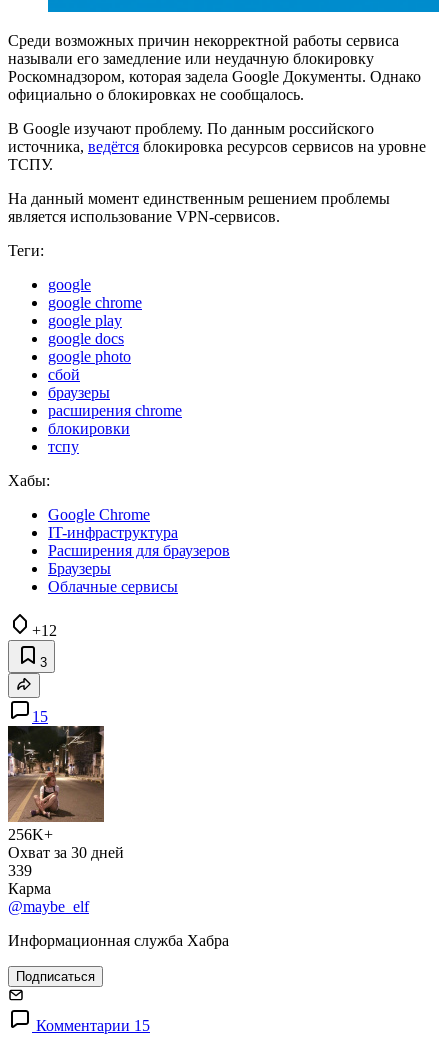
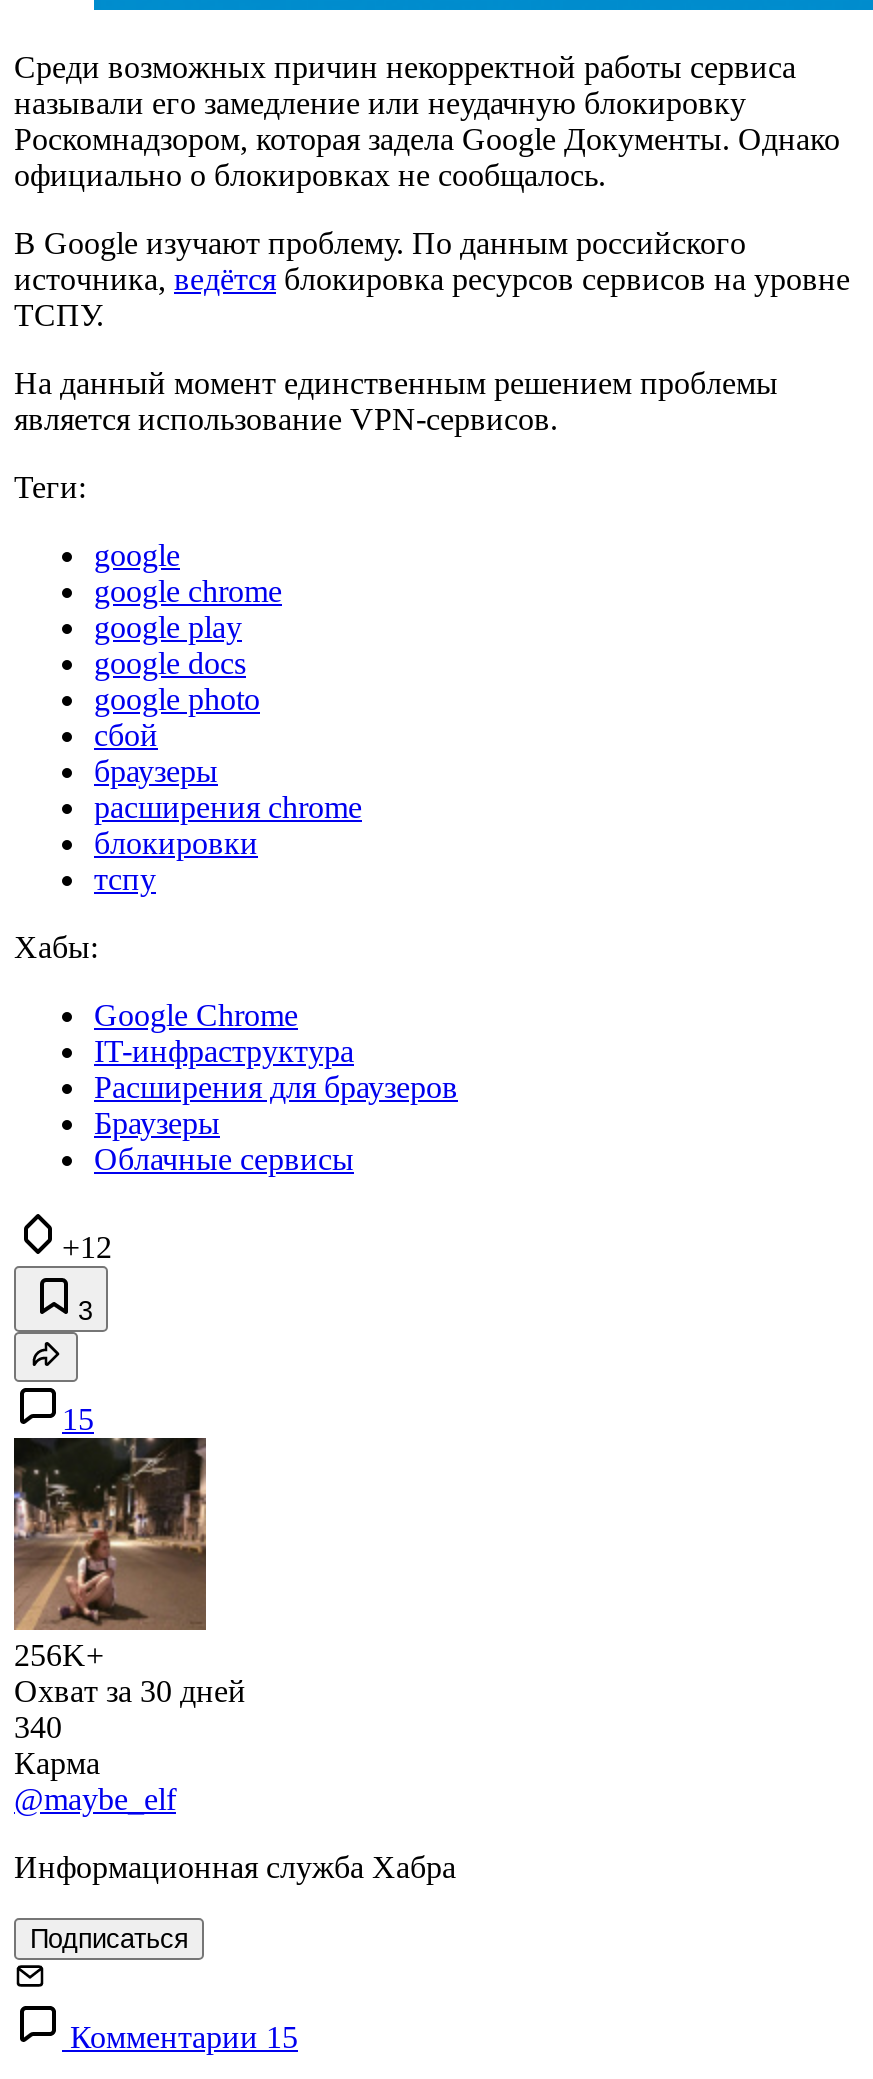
- 339
+ 340
